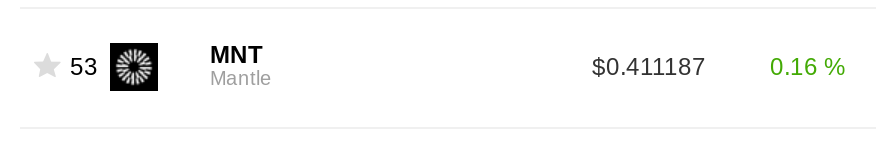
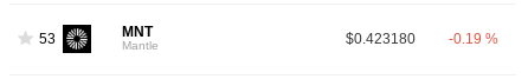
- $0.411187
+ $0.423180

- 0.16 %
+ -0.19 %
